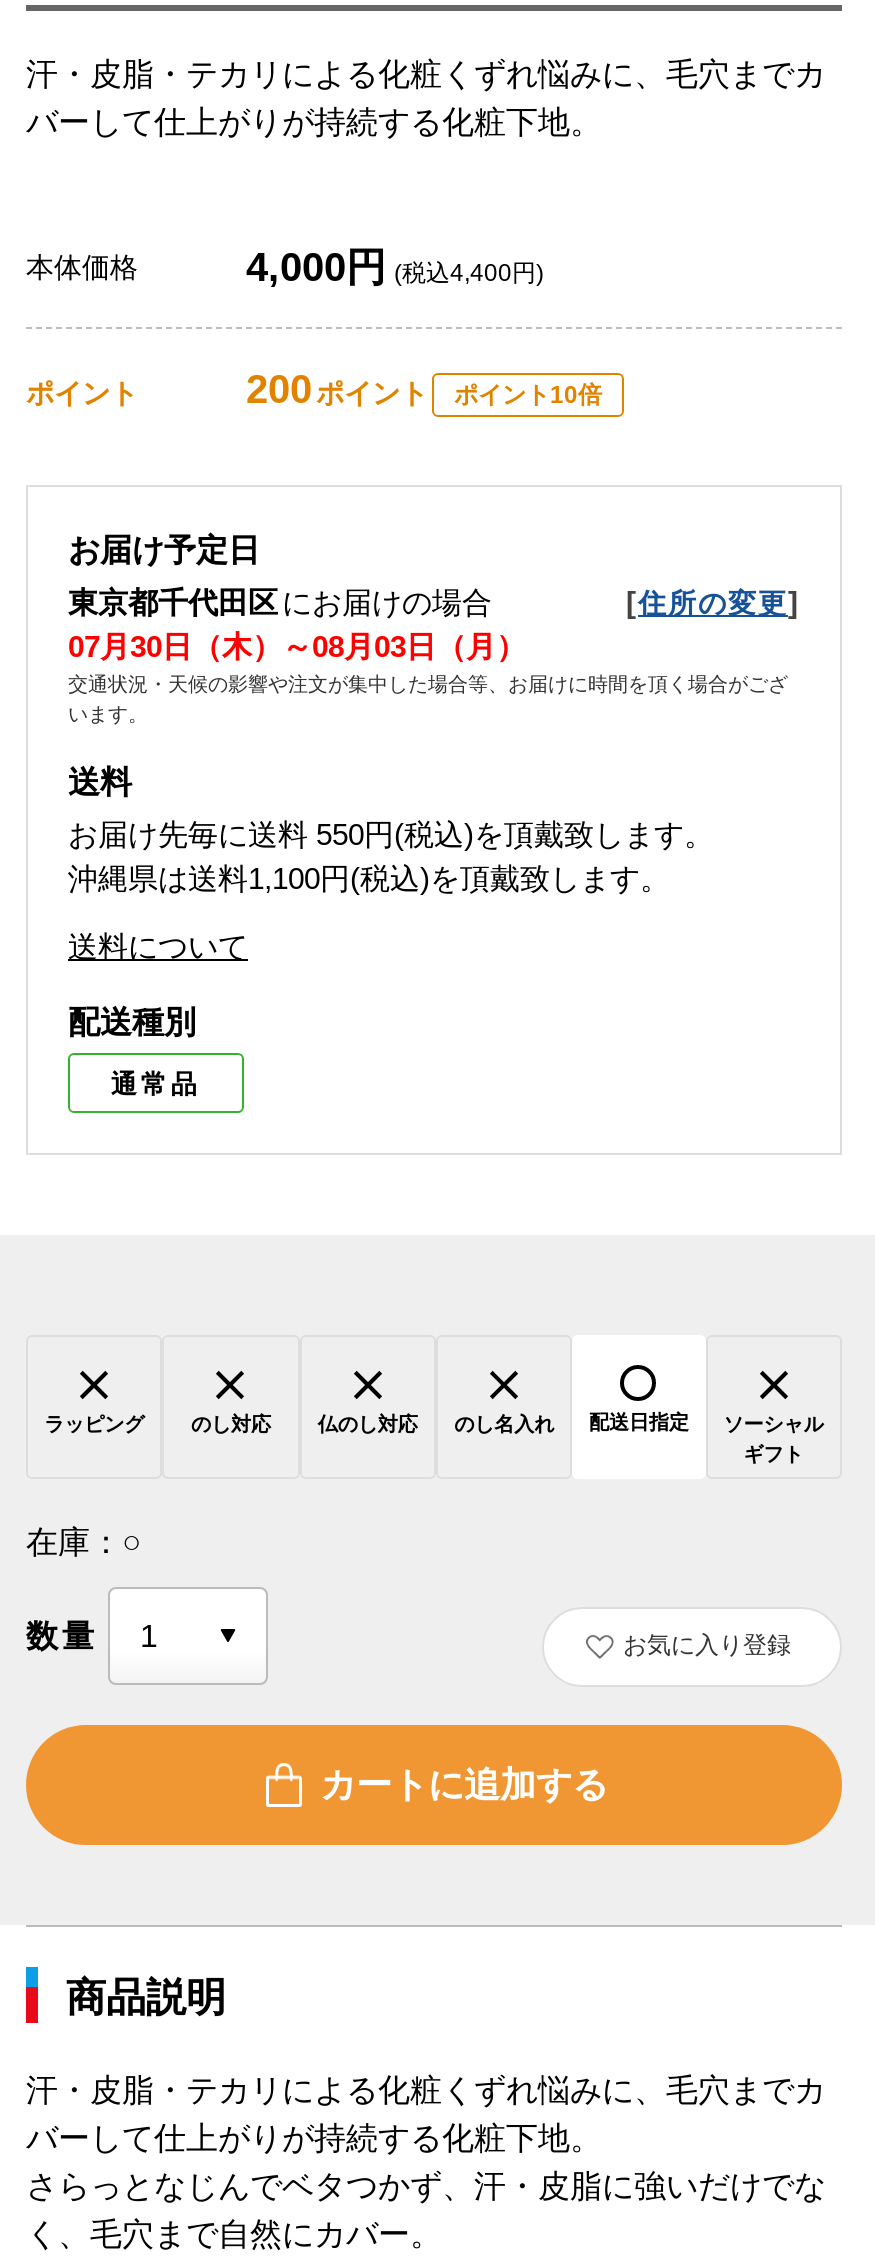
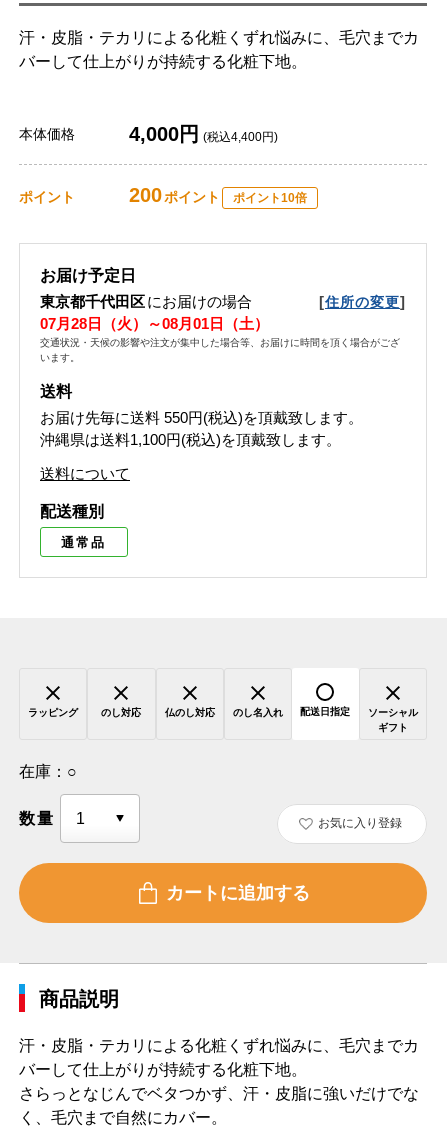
- 07月30日（木）～08月03日（月）
+ 07月28日（火）～08月01日（土）
